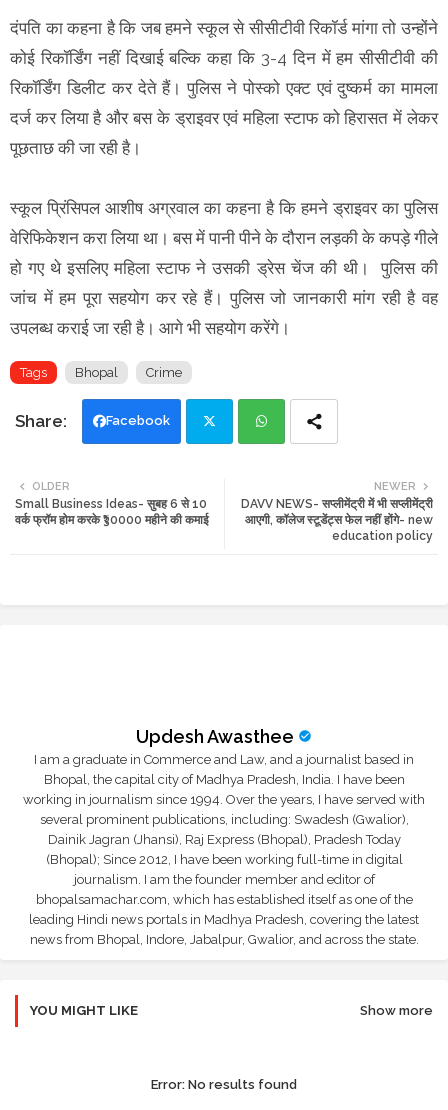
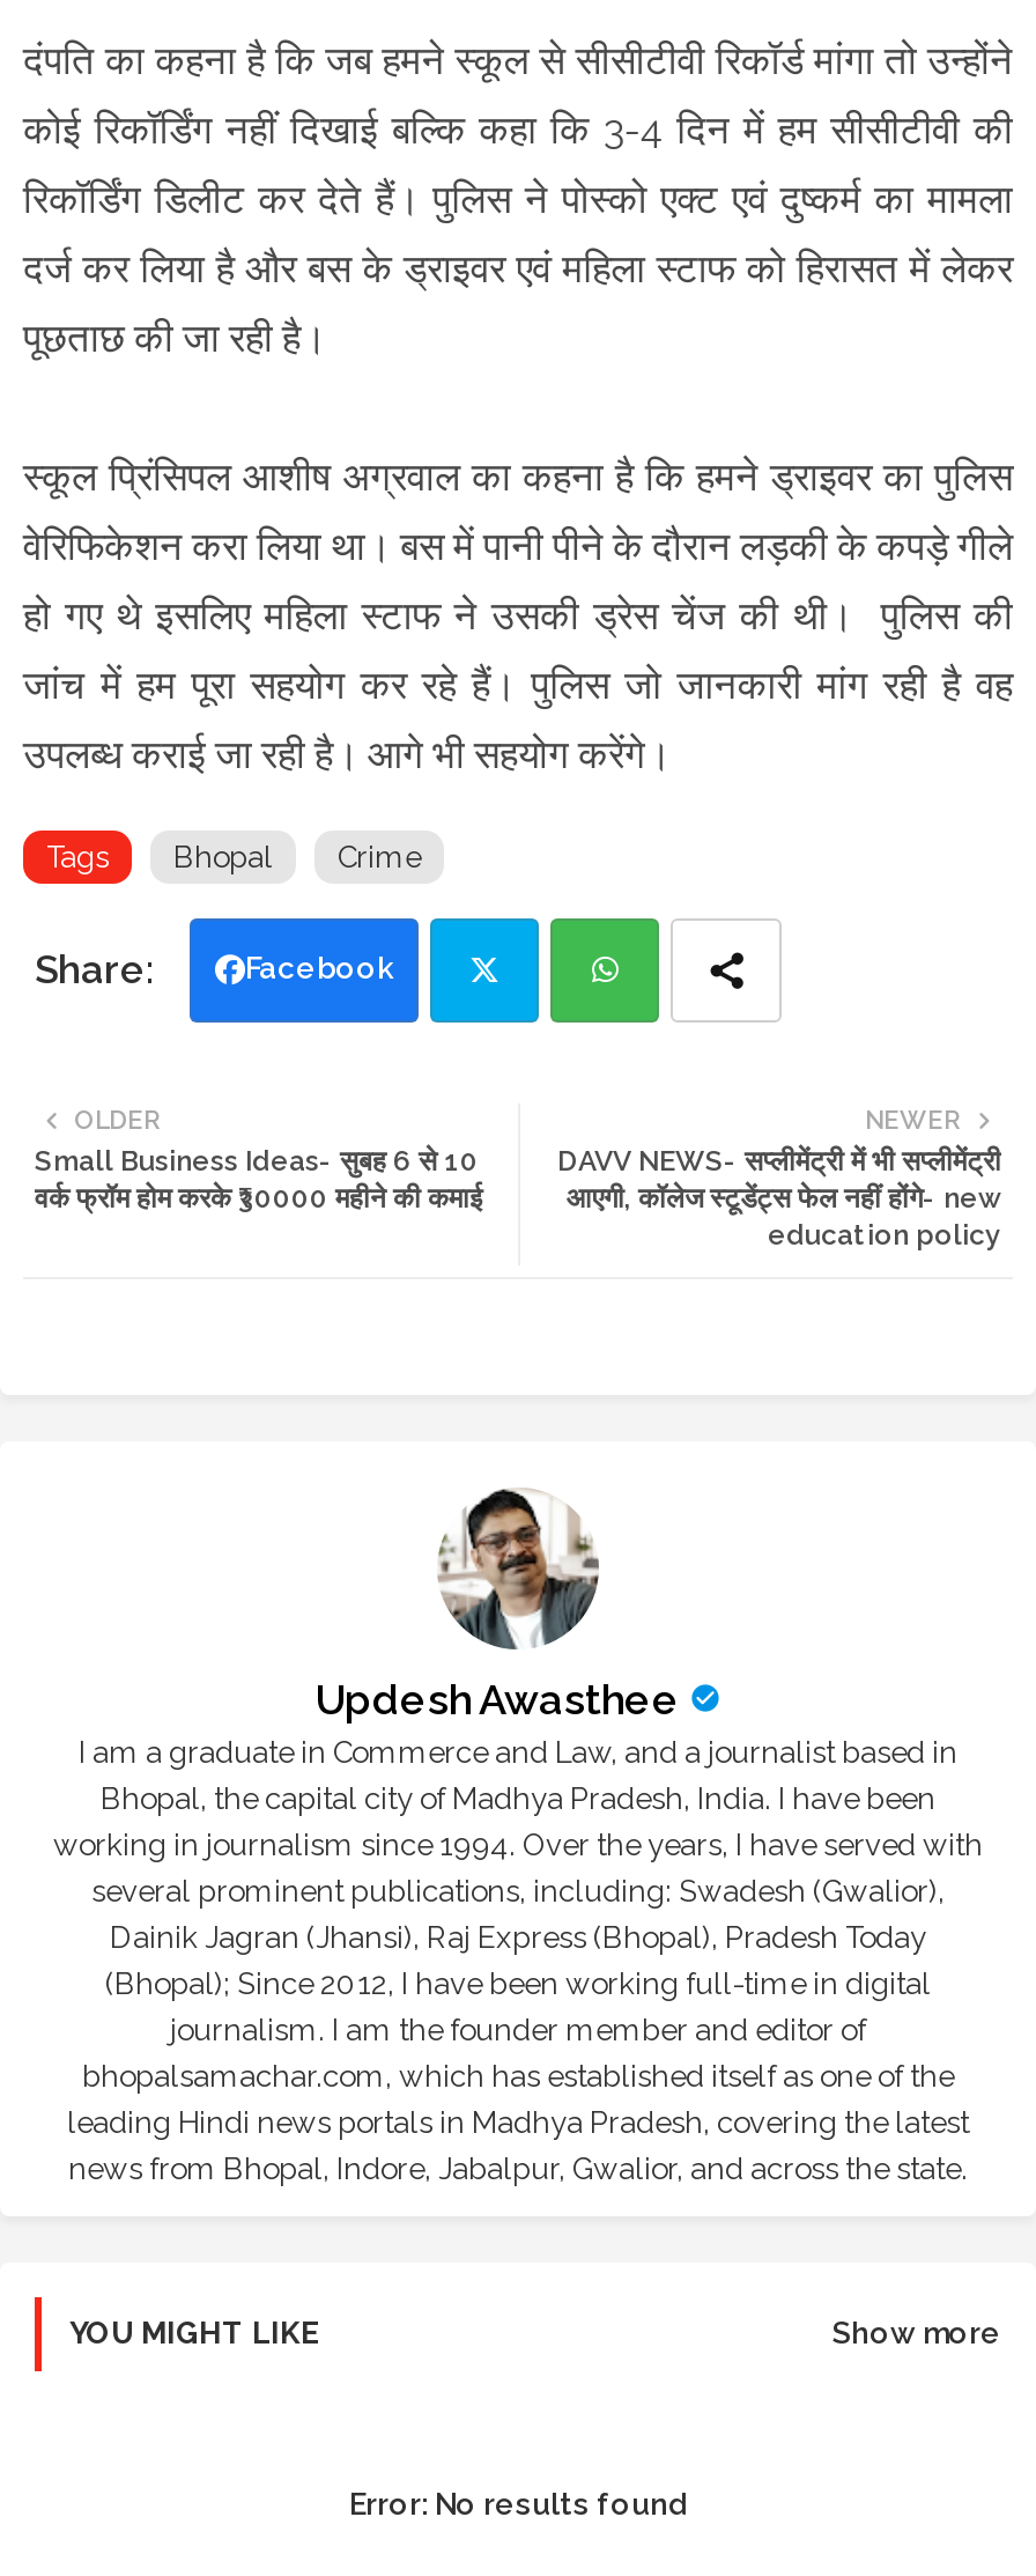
+ [image]
